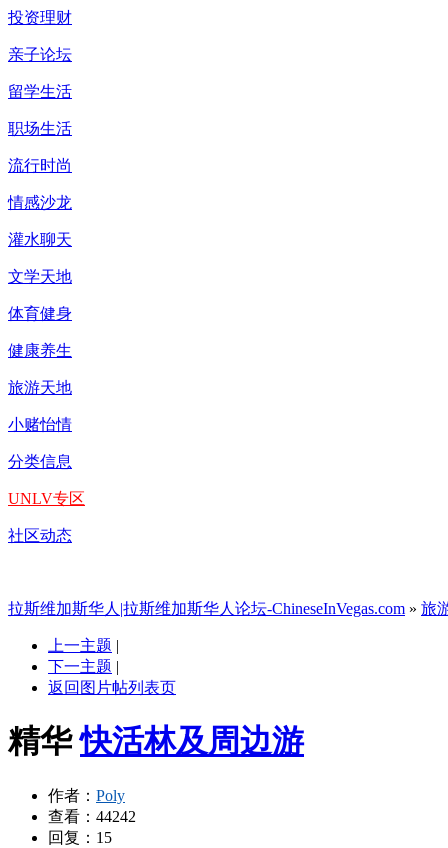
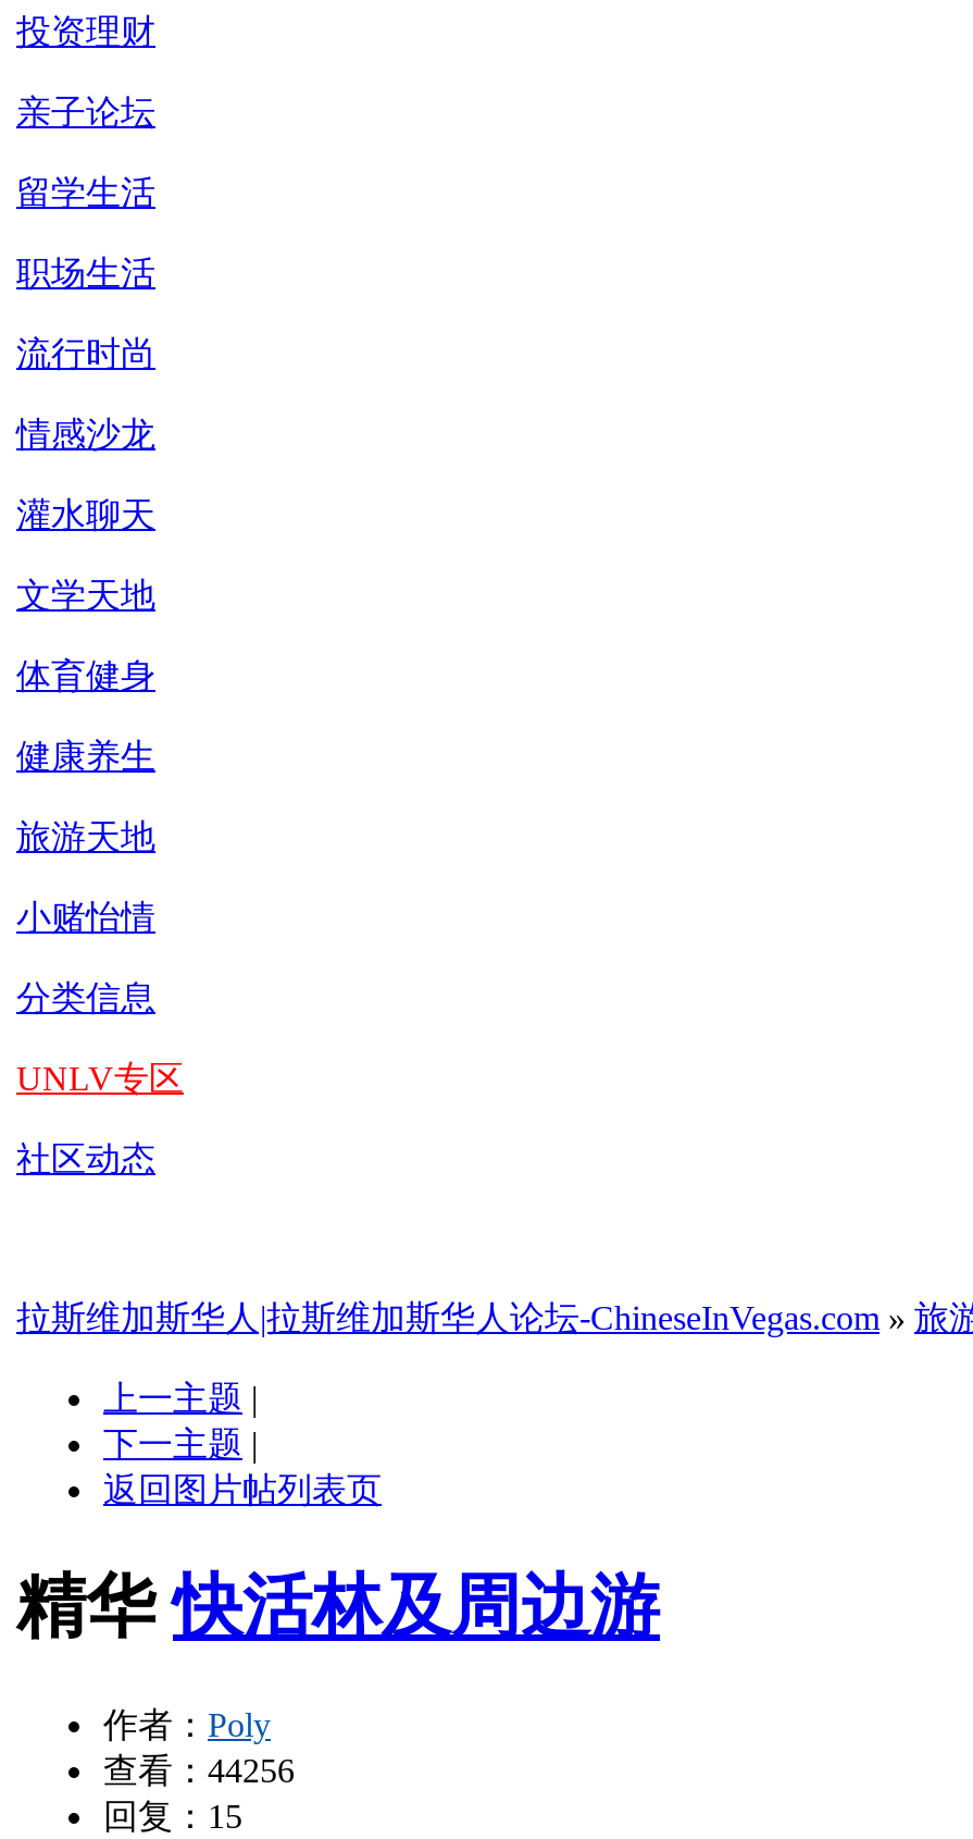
- 查看：44242
+ 查看：44256
